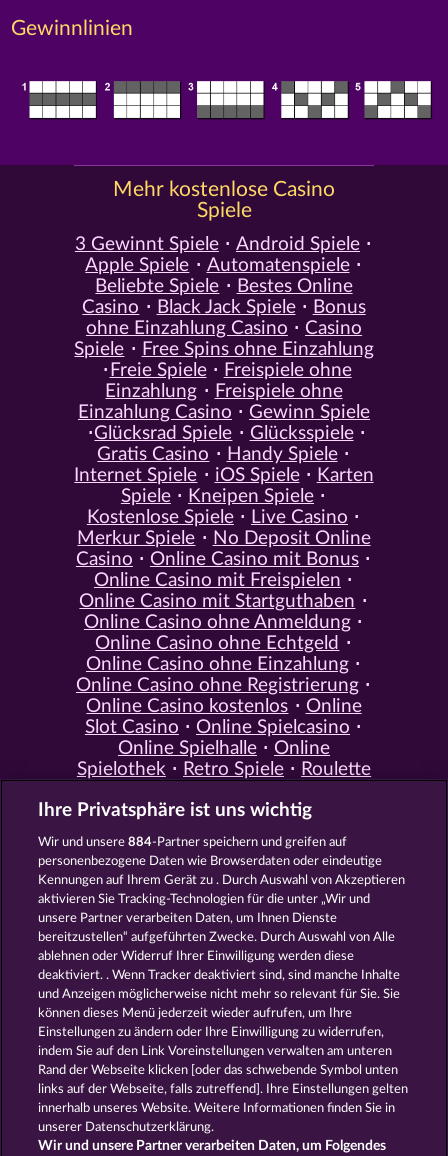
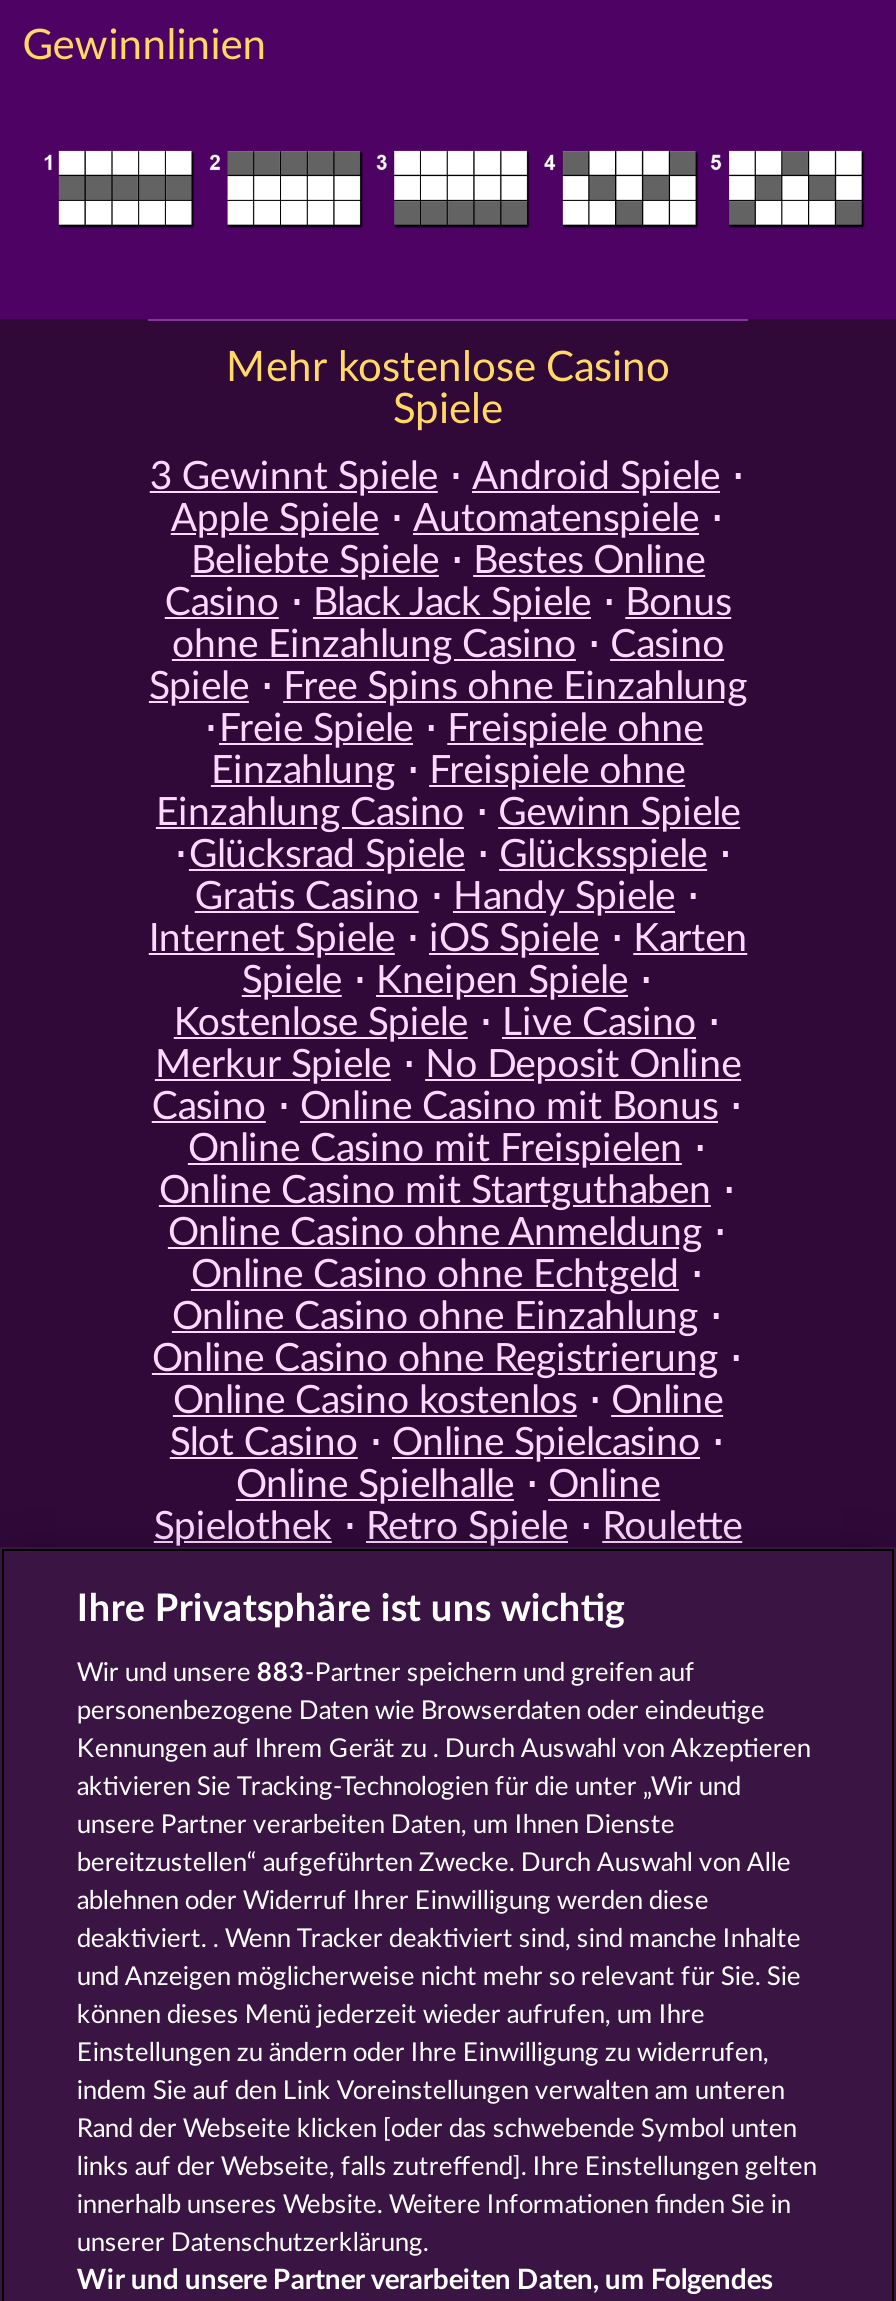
- Wir und unsere 884-Partner speichern und greifen auf
+ Wir und unsere 883-Partner speichern und greifen auf
